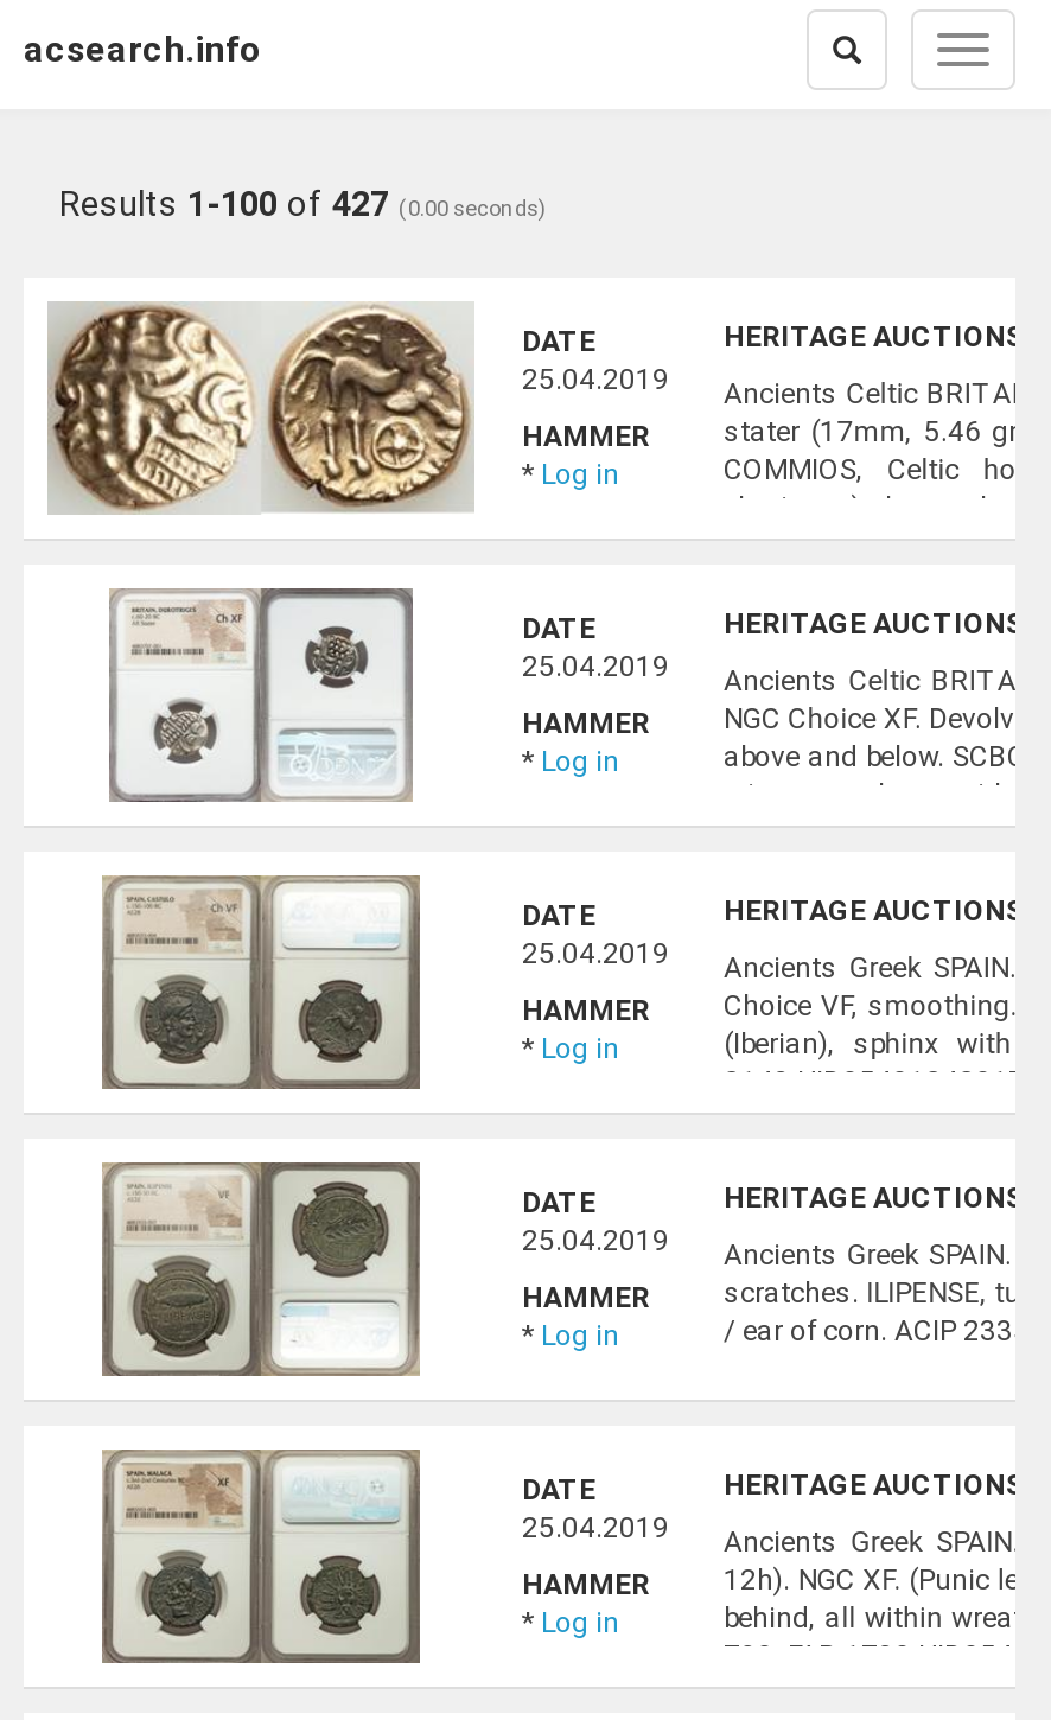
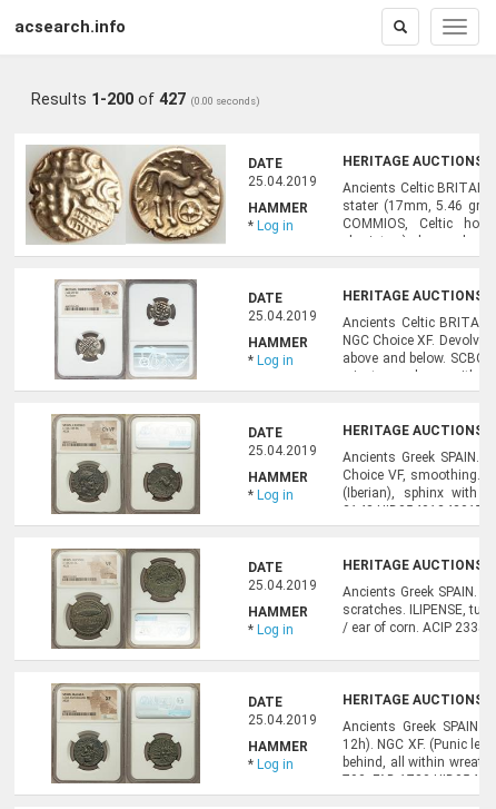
- Results 1 -100 of 427 (0.00 seconds)
+ Results 1 -200 of 427 (0.00 seconds)
